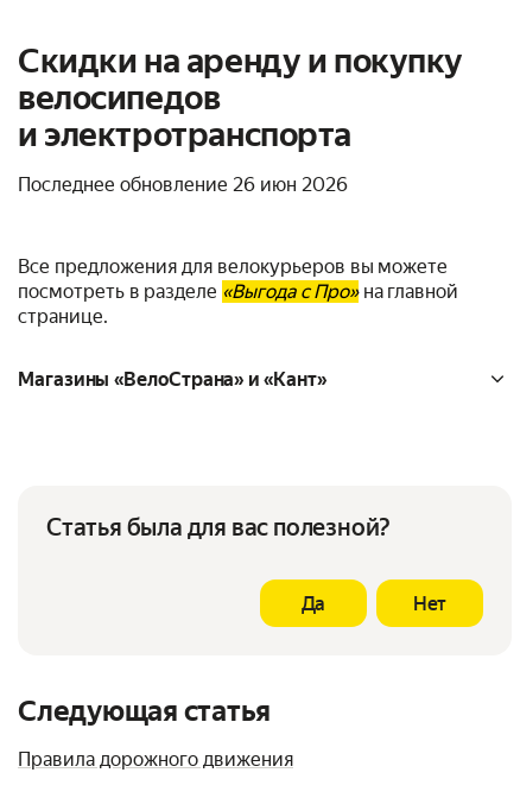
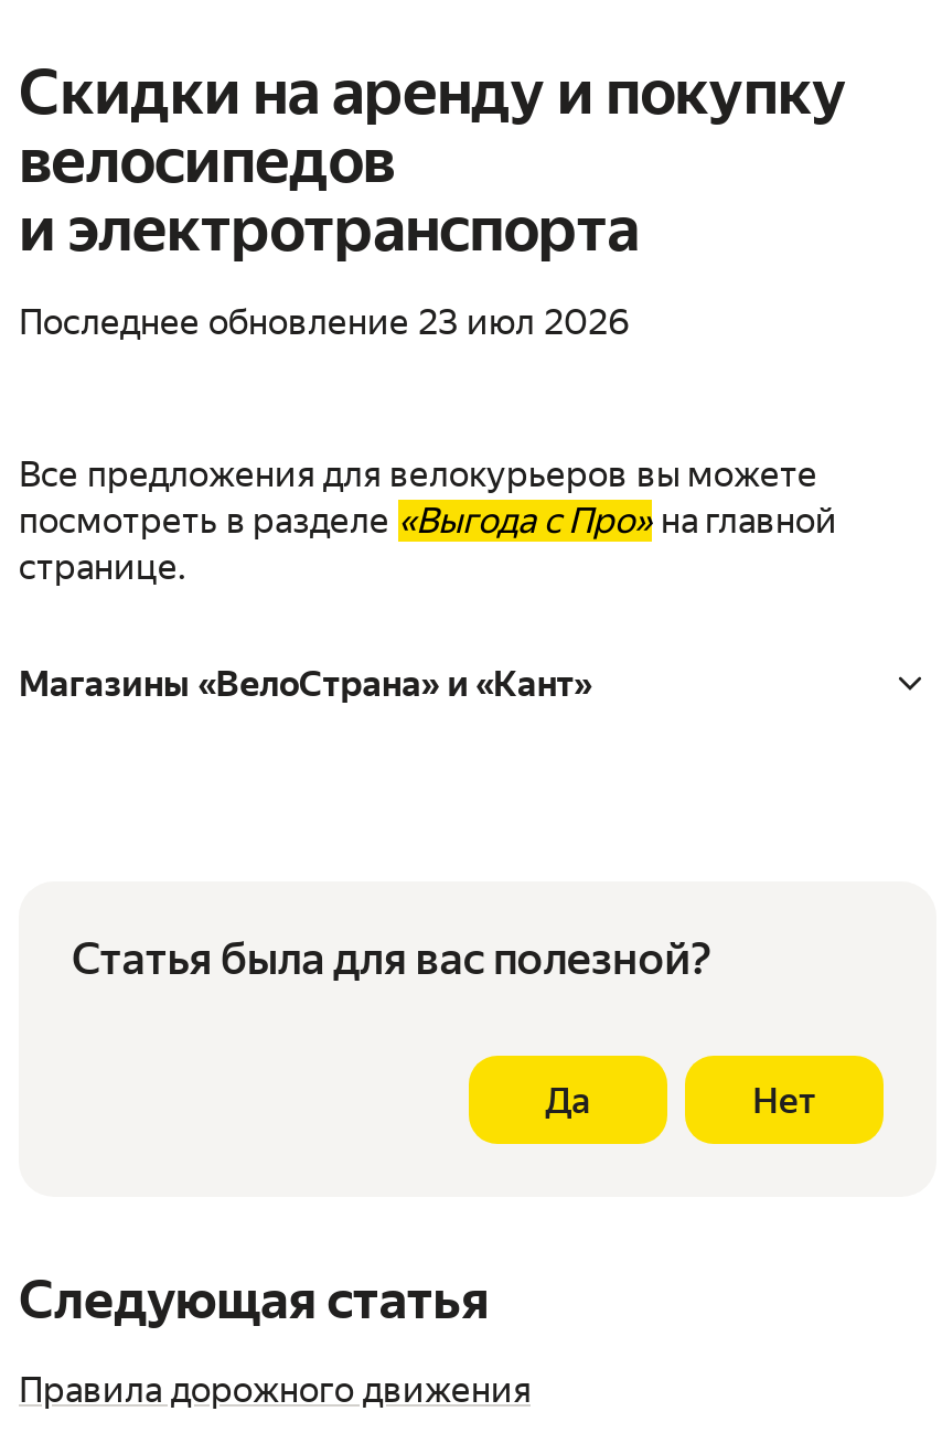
- Последнее обновление 26 июн 2026
+ Последнее обновление 23 июл 2026
